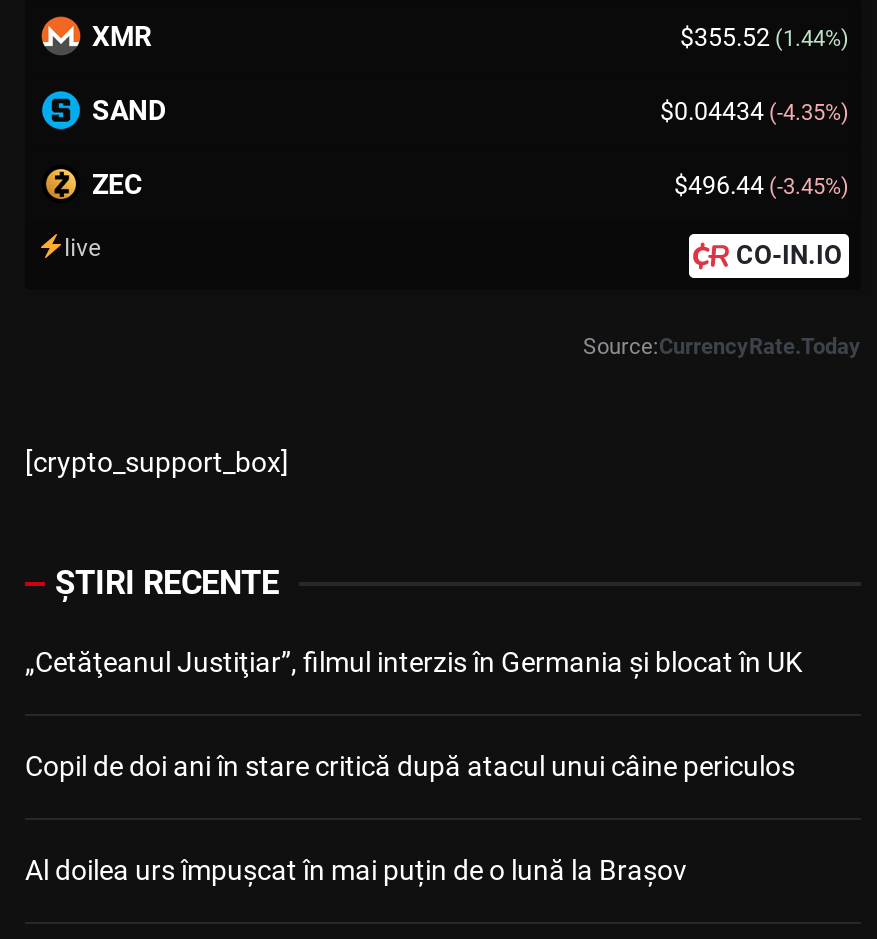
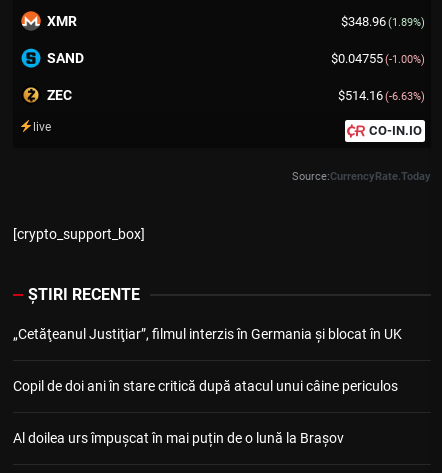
- $355.52 (1.44%)
+ $348.96 (1.89%)

- $0.04434 (-4.35%)
+ $0.04755 (-1.00%)

- $496.44 (-3.45%)
+ $514.16 (-6.63%)
